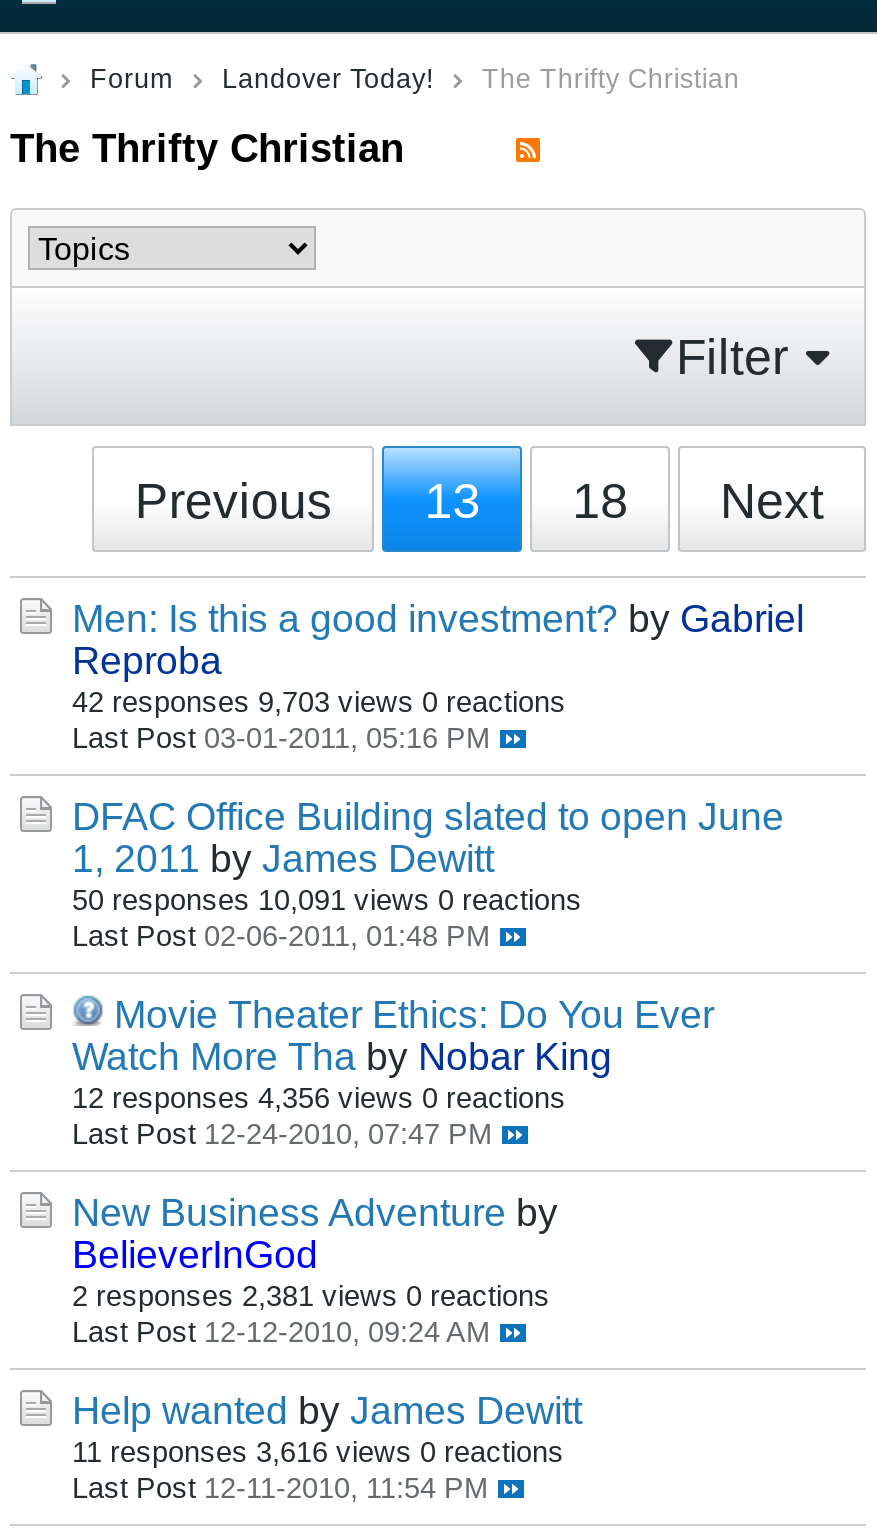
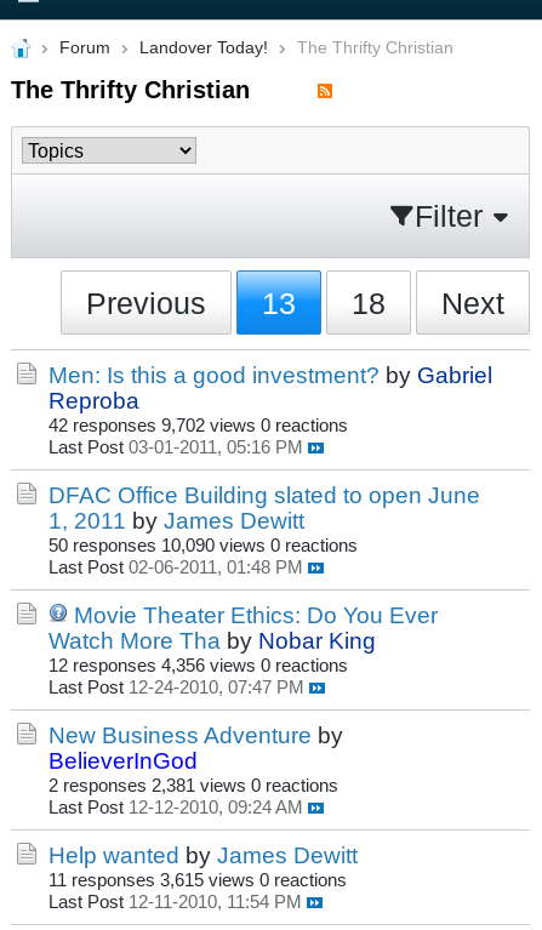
- 42 responses 9,703 views 0 reactions
+ 42 responses 9,702 views 0 reactions

- 50 responses 10,091 views 0 reactions
+ 50 responses 10,090 views 0 reactions

- 11 responses 3,616 views 0 reactions
+ 11 responses 3,615 views 0 reactions
